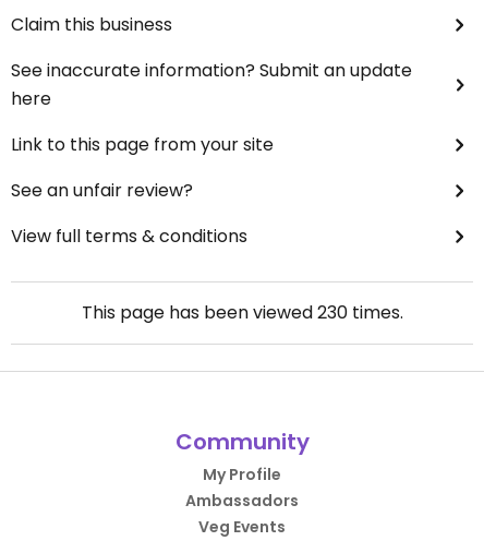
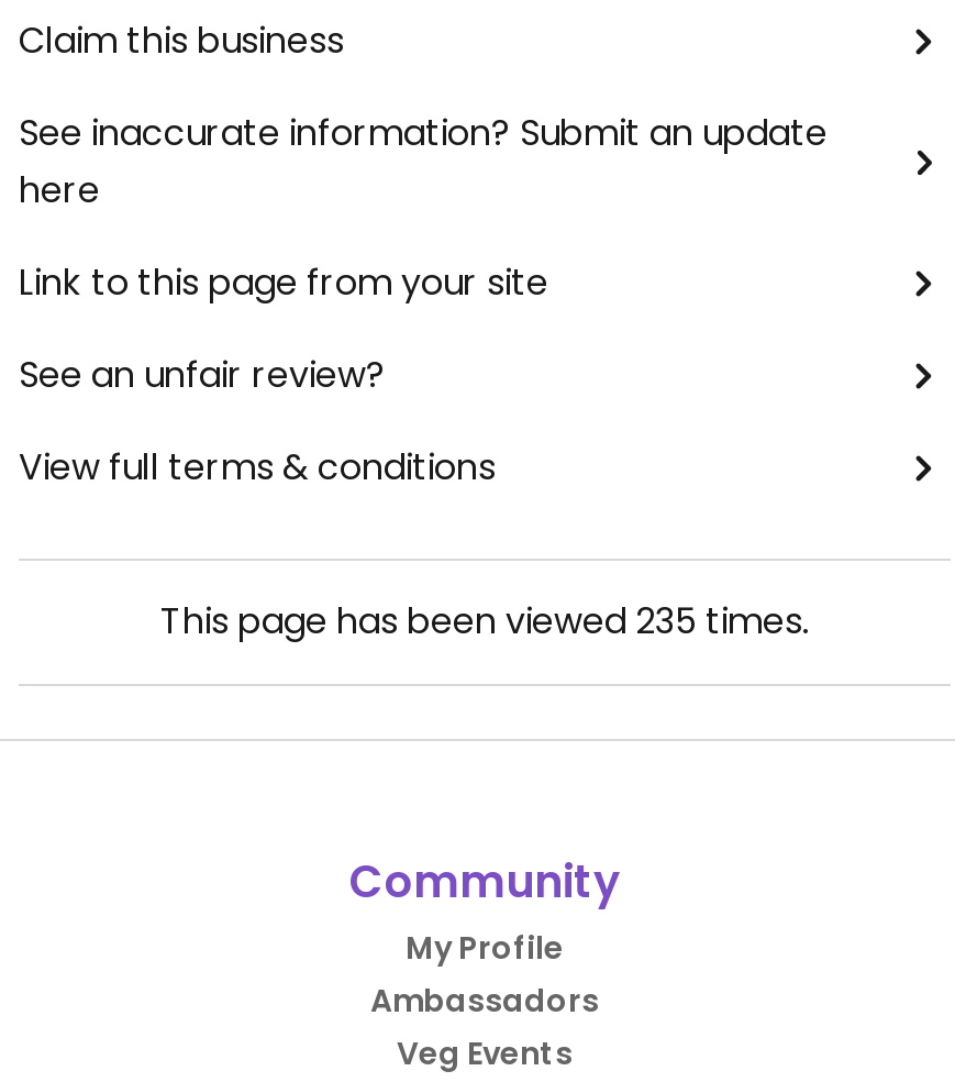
- This page has been viewed 230 times.
+ This page has been viewed 235 times.
